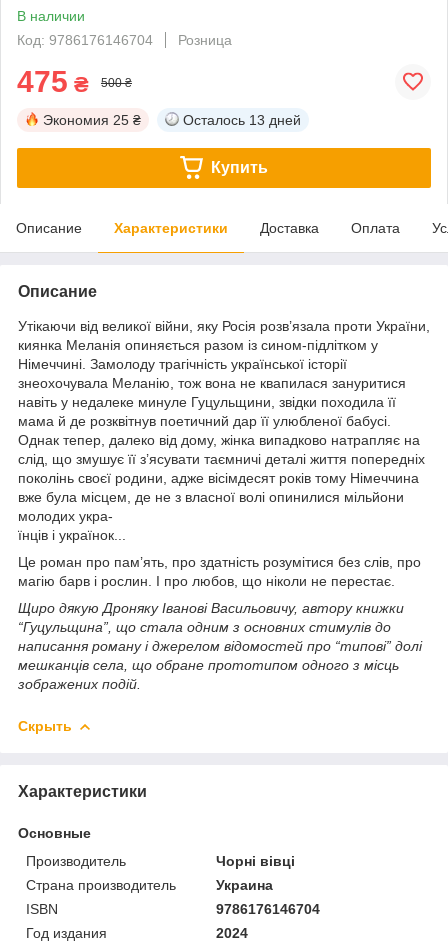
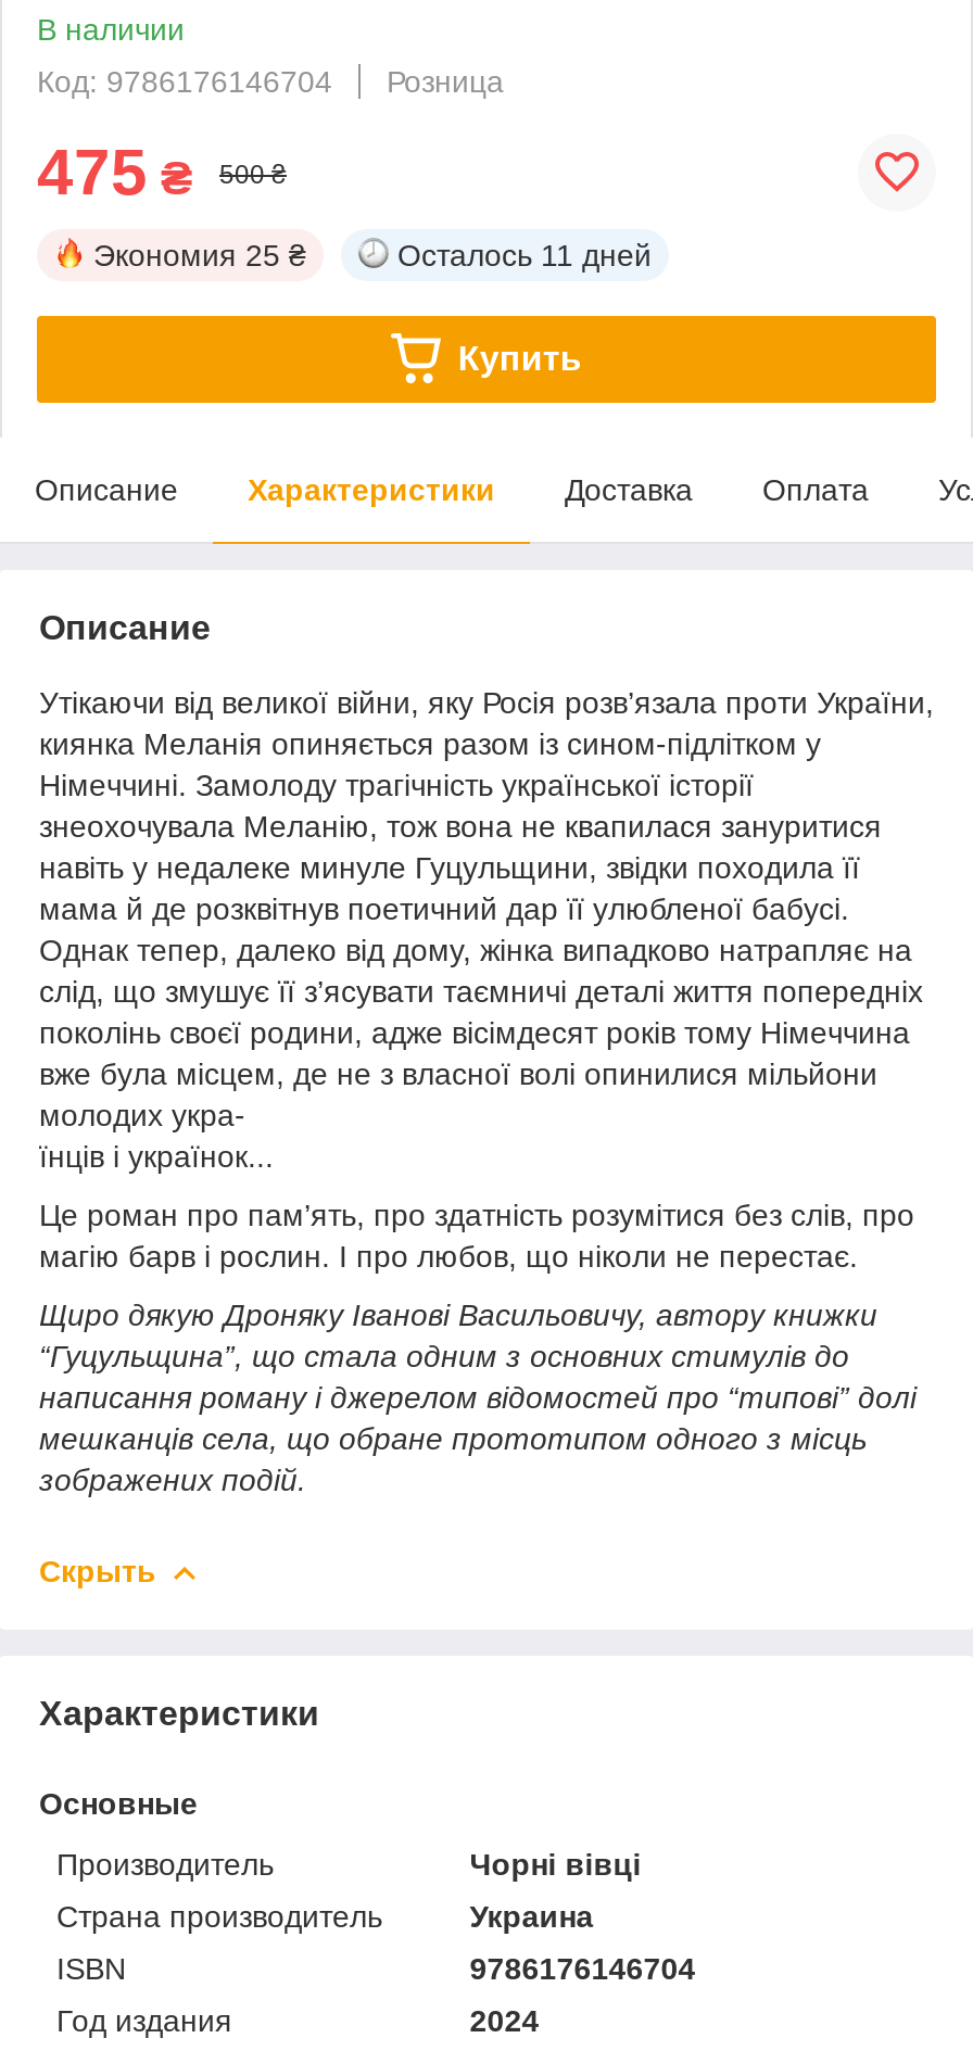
- Осталось 13 дней
+ Осталось 11 дней
